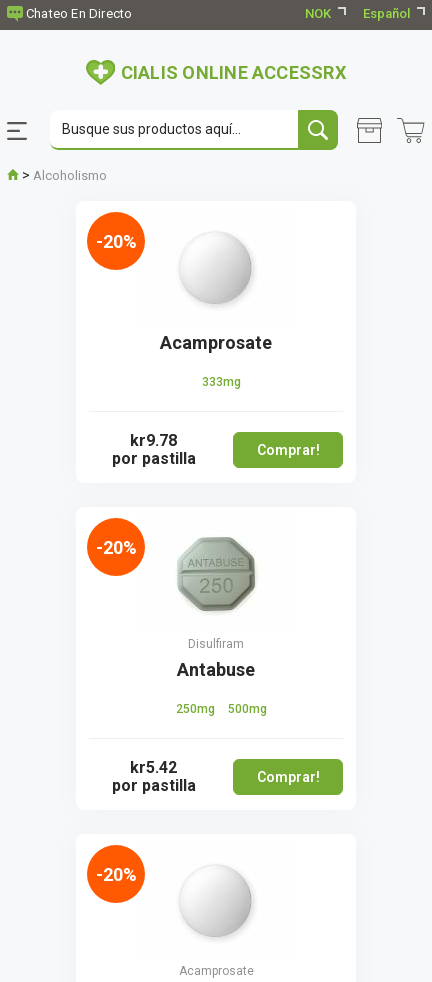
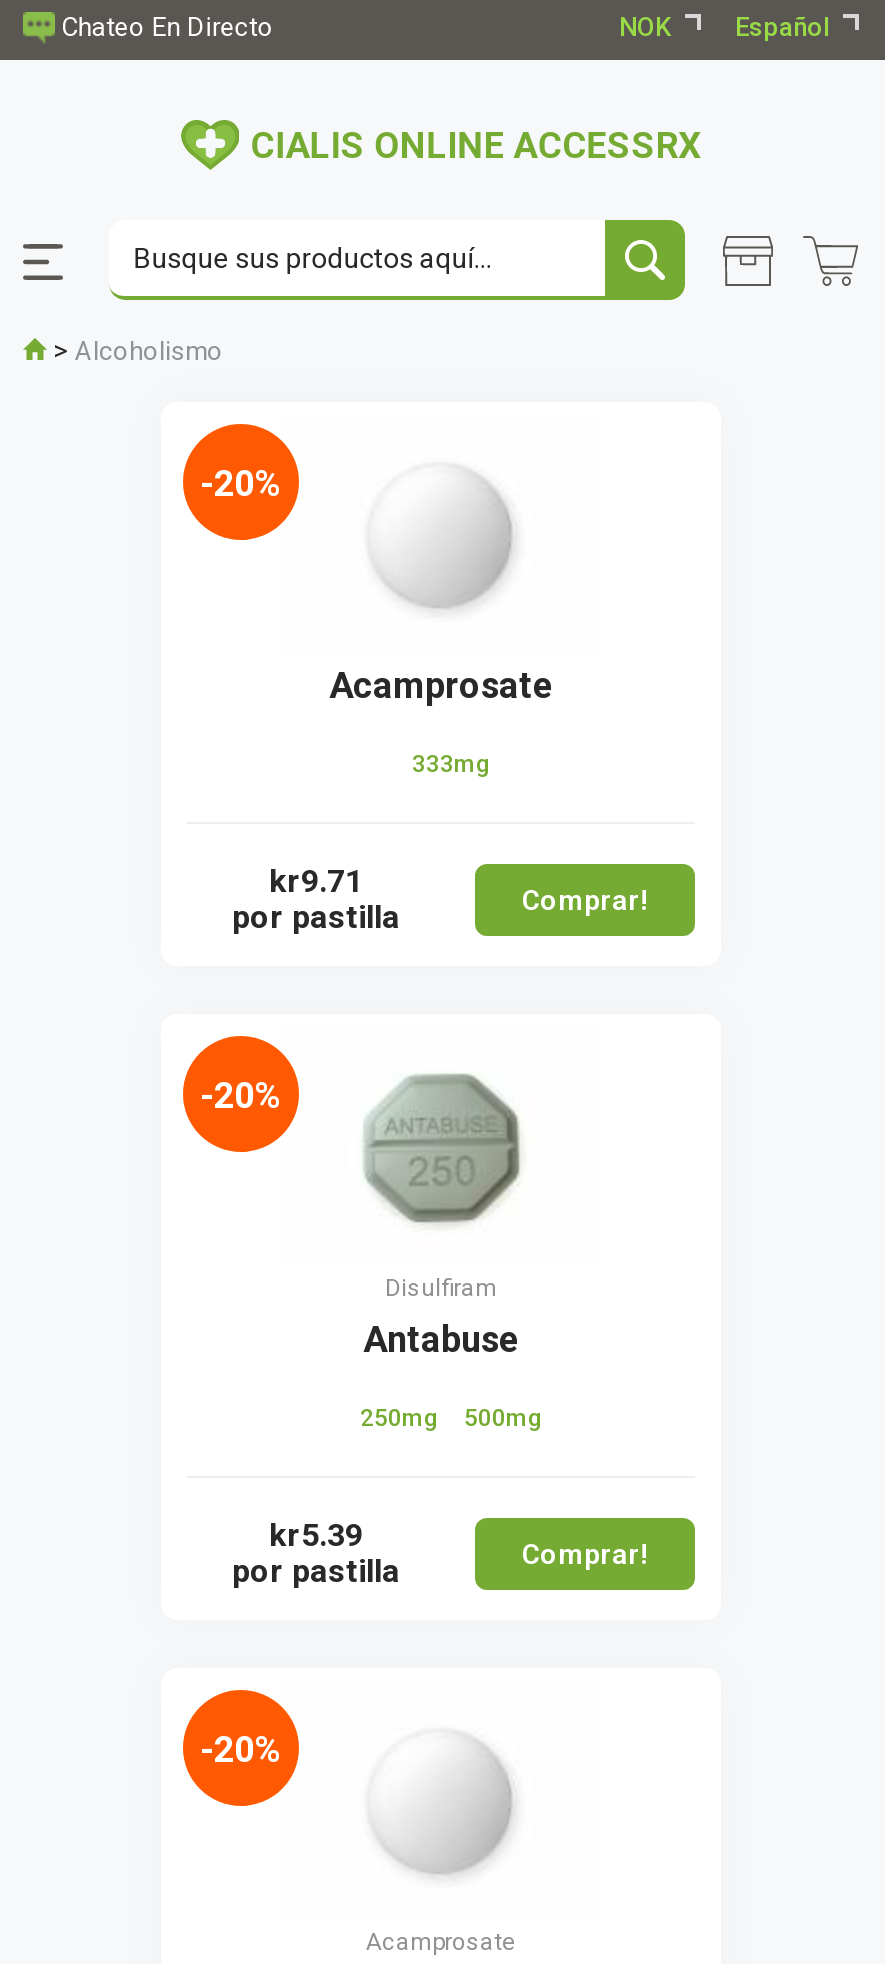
- kr9.78
+ kr9.71

- kr5.42
+ kr5.39
